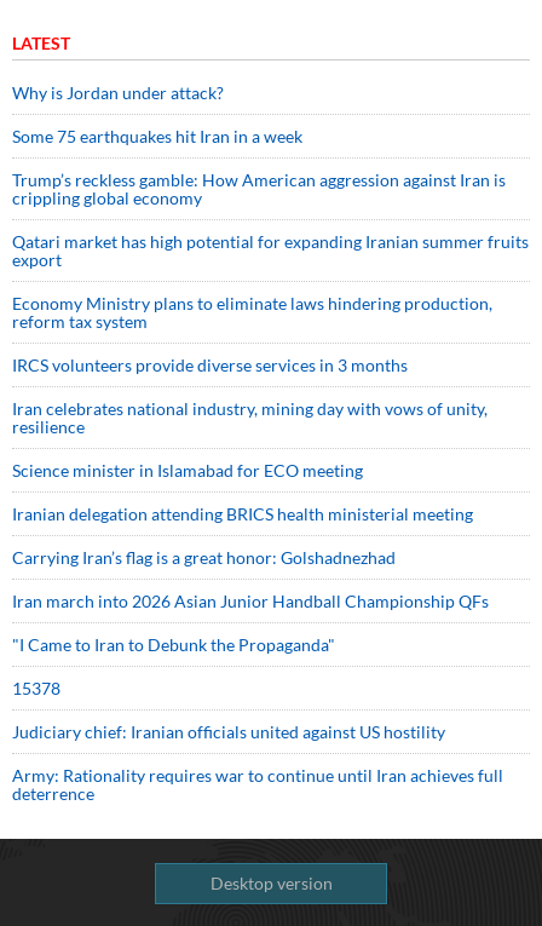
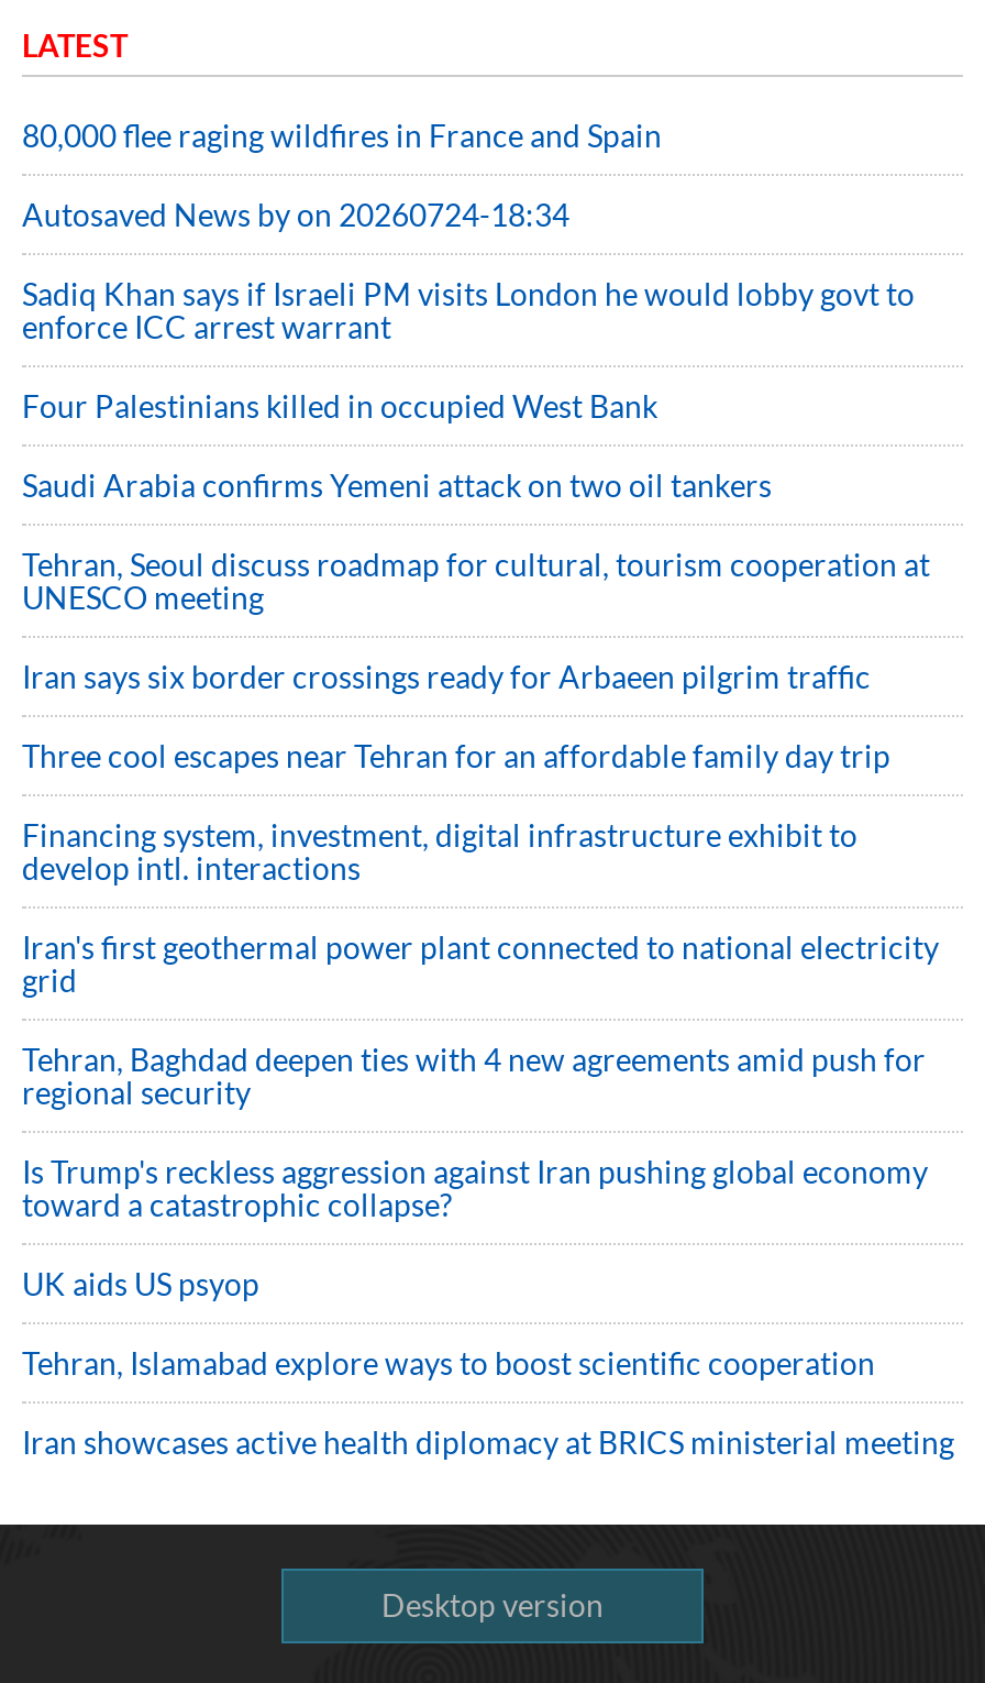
- Why is Jordan under attack?
+ 80,000 flee raging wildfires in France and Spain

- Some 75 earthquakes hit Iran in a week
+ Autosaved News by on 20260724-18:34

- Trump’s reckless gamble: How American aggression against Iran is
- crippling global economy
+ Sadiq Khan says if Israeli PM visits London he would lobby govt to
+ enforce ICC arrest warrant

- Qatari market has high potential for expanding Iranian summer fruits
- export
+ Four Palestinians killed in occupied West Bank

- Economy Ministry plans to eliminate laws hindering production,
- reform tax system
+ Saudi Arabia confirms Yemeni attack on two oil tankers

- IRCS volunteers provide diverse services in 3 months
+ Tehran, Seoul discuss roadmap for cultural, tourism cooperation at
+ UNESCO meeting

- Iran celebrates national industry, mining day with vows of unity,
- resilience
+ Iran says six border crossings ready for Arbaeen pilgrim traffic

- Science minister in Islamabad for ECO meeting
+ Three cool escapes near Tehran for an affordable family day trip

- Iranian delegation attending BRICS health ministerial meeting
+ Financing system, investment, digital infrastructure exhibit to
+ develop intl. interactions

- Carrying Iran’s flag is a great honor: Golshadnezhad
+ Iran's first geothermal power plant connected to national electricity
+ grid

- Iran march into 2026 Asian Junior Handball Championship QFs
+ Tehran, Baghdad deepen ties with 4 new agreements amid push for
+ regional security

- "I Came to Iran to Debunk the Propaganda"
+ Is Trump's reckless aggression against Iran pushing global economy
+ toward a catastrophic collapse?

- 15378
+ UK aids US psyop

- Judiciary chief: Iranian officials united against US hostility
+ Tehran, Islamabad explore ways to boost scientific cooperation

- Army: Rationality requires war to continue until Iran achieves full
- deterrence
+ Iran showcases active health diplomacy at BRICS ministerial meeting
